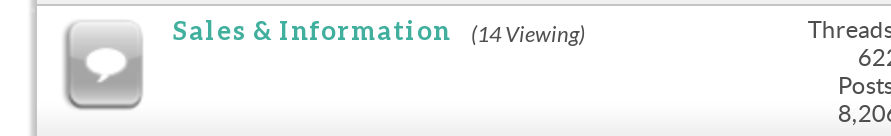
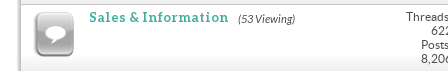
- Sales & Information (14 Viewing)
+ Sales & Information (53 Viewing)
